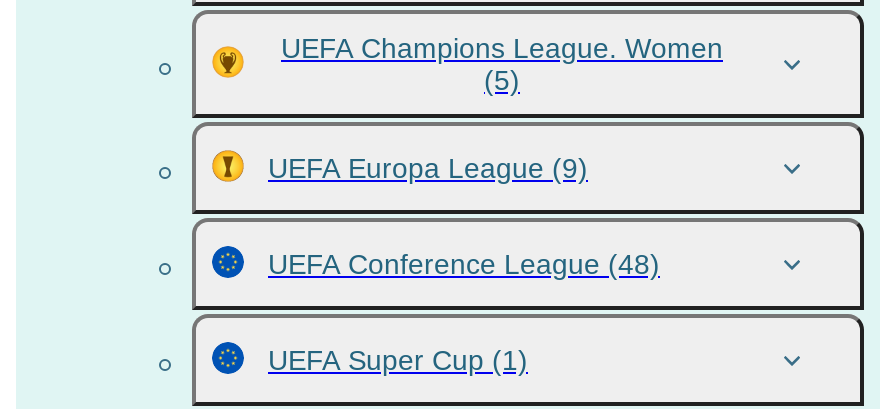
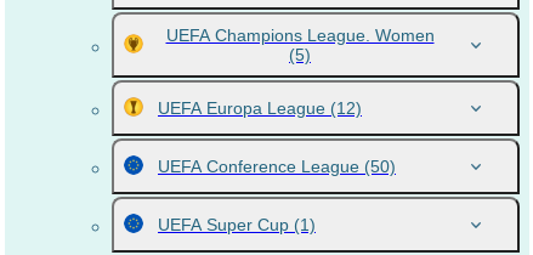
- UEFA Europa League (9)
+ UEFA Europa League (12)

- UEFA Conference League (48)
+ UEFA Conference League (50)
